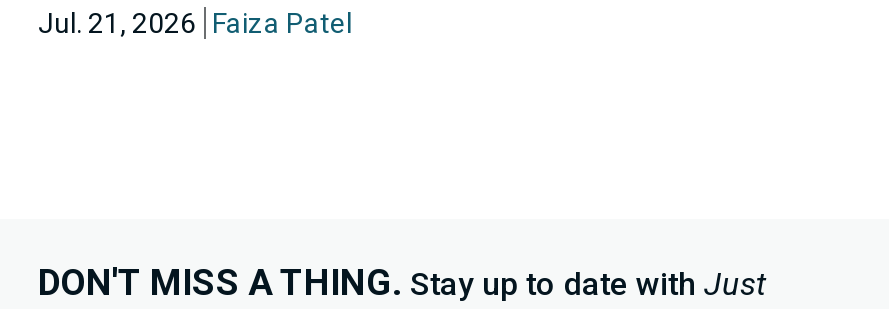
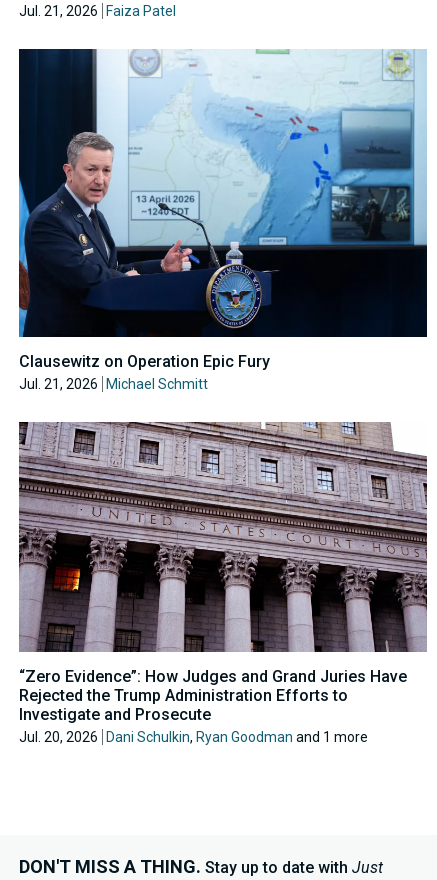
+ [image]
+ Clausewitz on Operation Epic Fury
+ Jul. 21, 2026 Michael Schmitt

+ [image]
+ “Zero Evidence”: How Judges and Grand Juries Have
+ Rejected the Trump Administration Efforts to
+ Investigate and Prosecute
+ Jul. 20, 2026 Dani Schulkin, Ryan Goodman and 1 more
